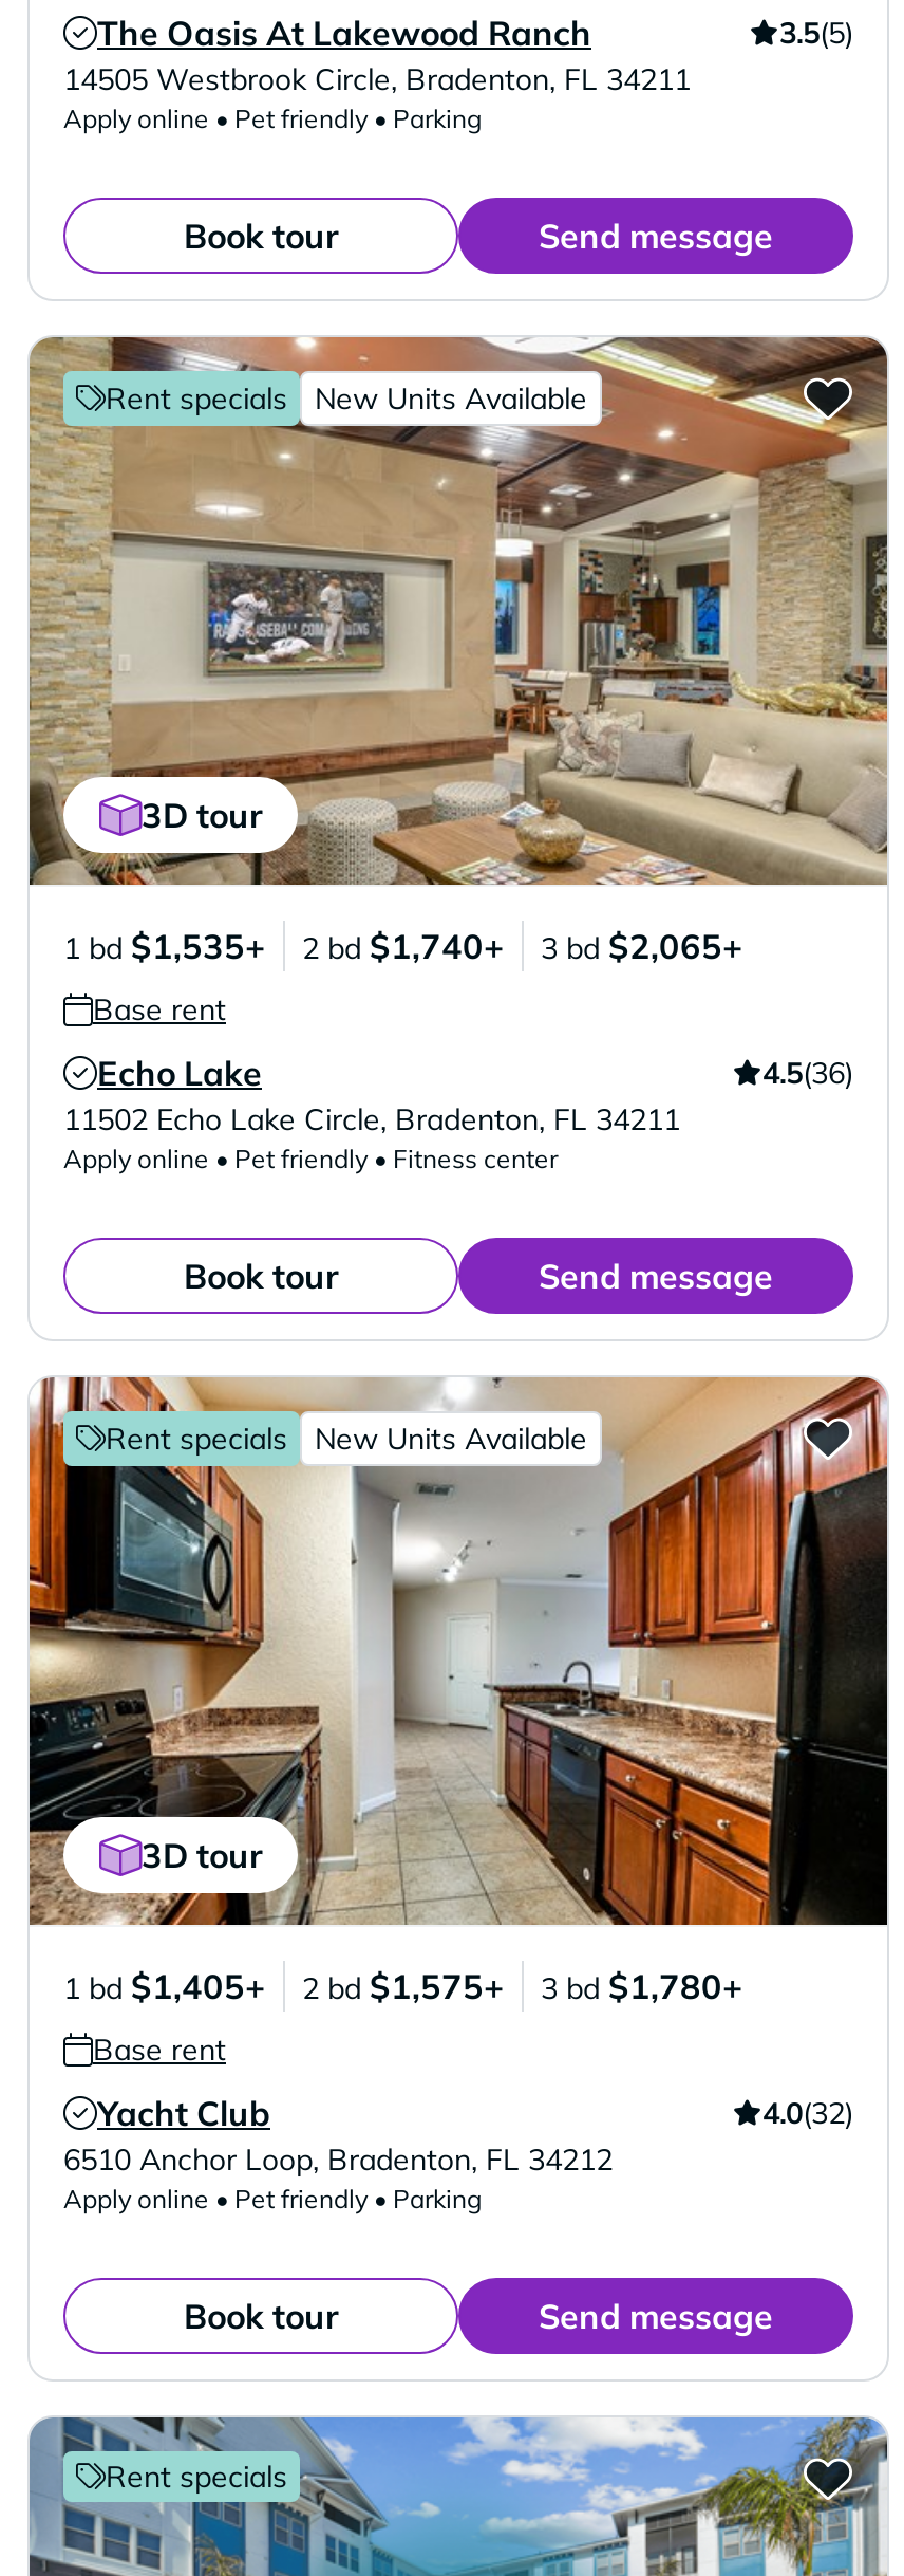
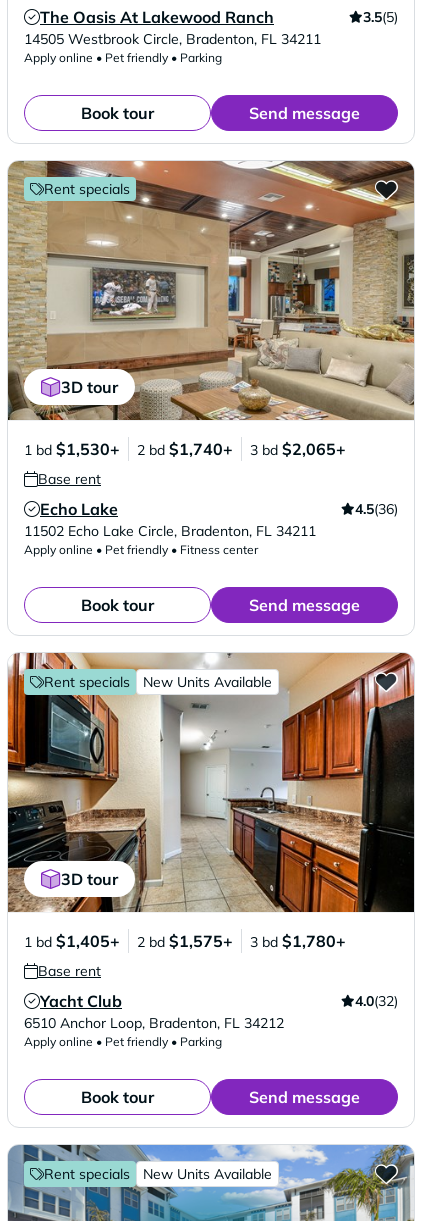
- New Units Available

- 1 bd $1,535+ 2 bd $1,740+ 3 bd $2,065+
+ 1 bd $1,530+ 2 bd $1,740+ 3 bd $2,065+

+ New Units Available
